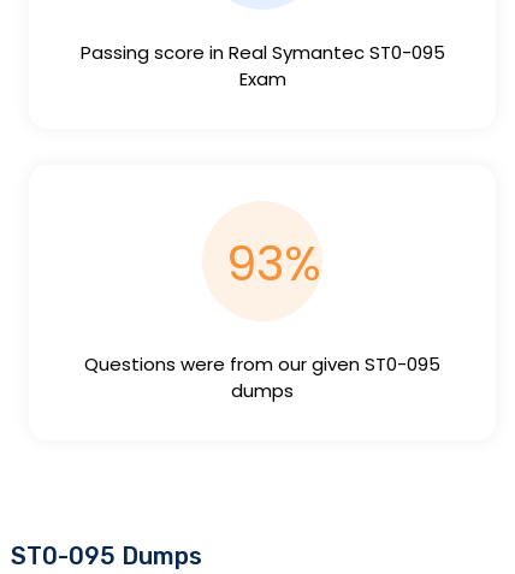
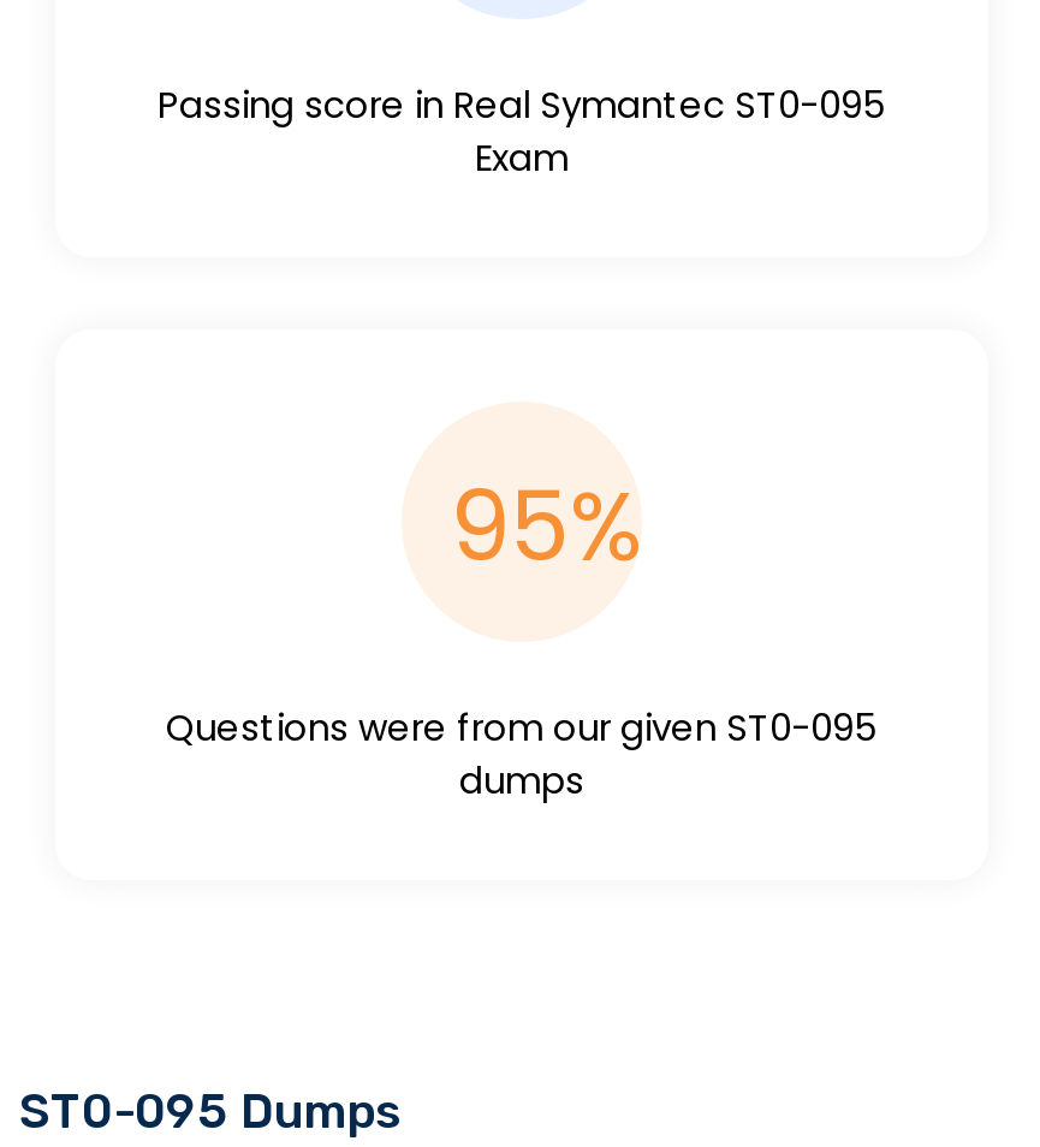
- 93%
+ 95%
